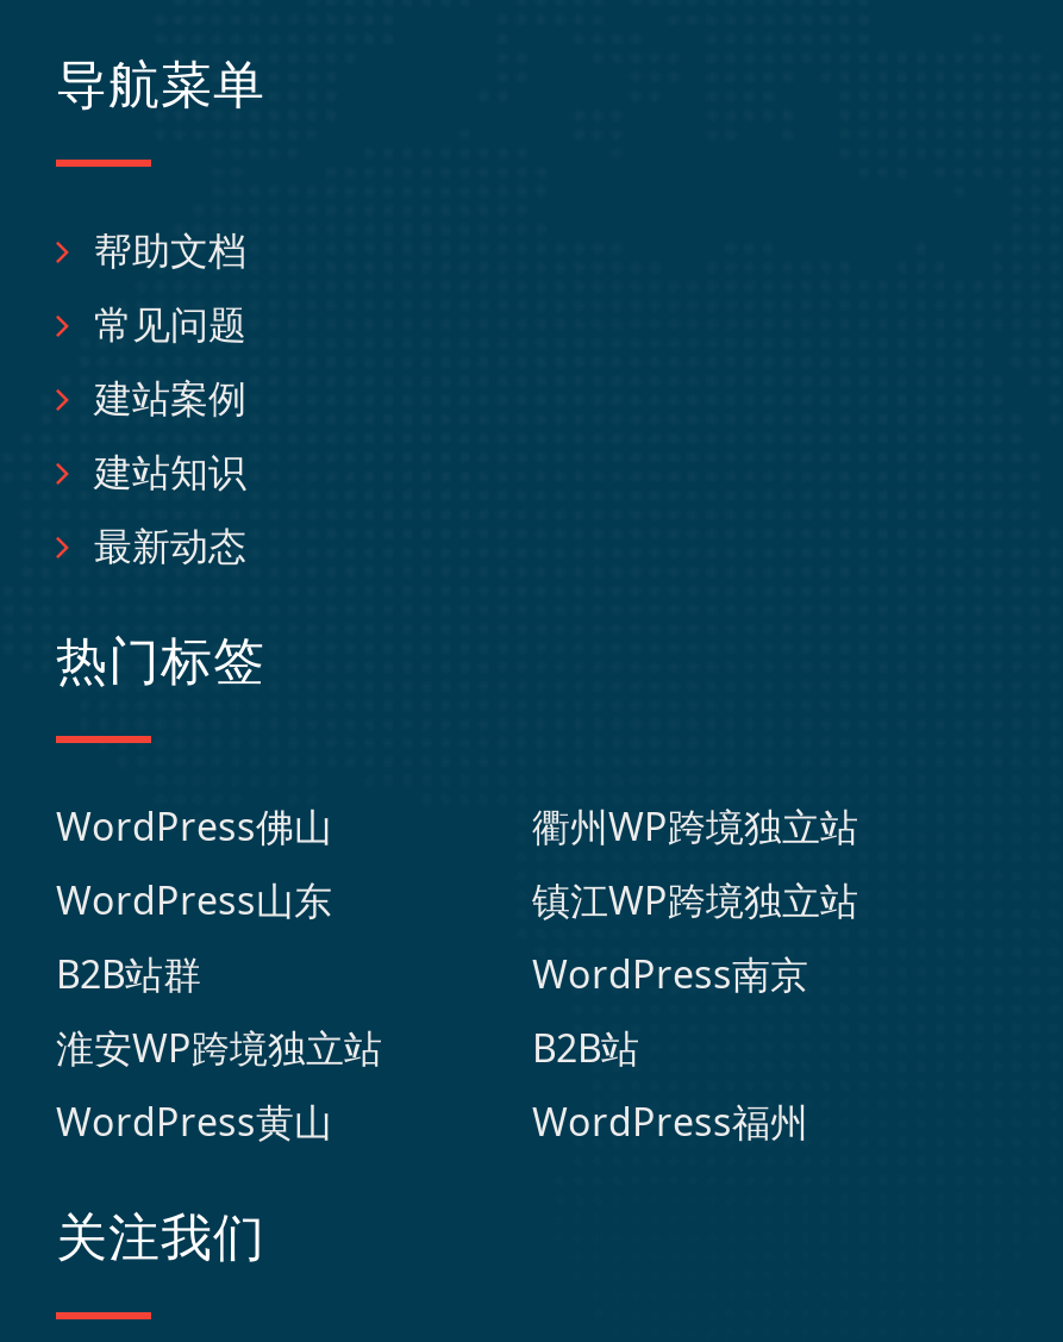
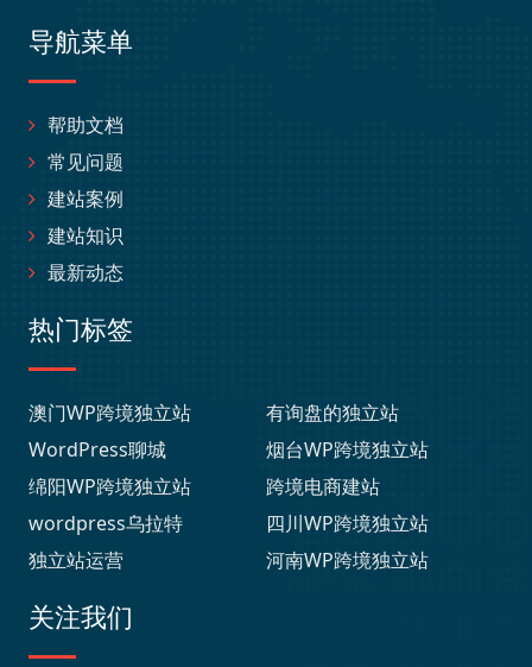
- WordPress佛山
- 衢州WP跨境独立站
- WordPress山东
- 镇江WP跨境独立站
- B2B站群
- WordPress南京
- 淮安WP跨境独立站
- B2B站
- WordPress黄山
- WordPress福州
+ 澳门WP跨境独立站
+ 有询盘的独立站
+ WordPress聊城
+ 烟台WP跨境独立站
+ 绵阳WP跨境独立站
+ 跨境电商建站
+ wordpress乌拉特
+ 四川WP跨境独立站
+ 独立站运营
+ 河南WP跨境独立站
